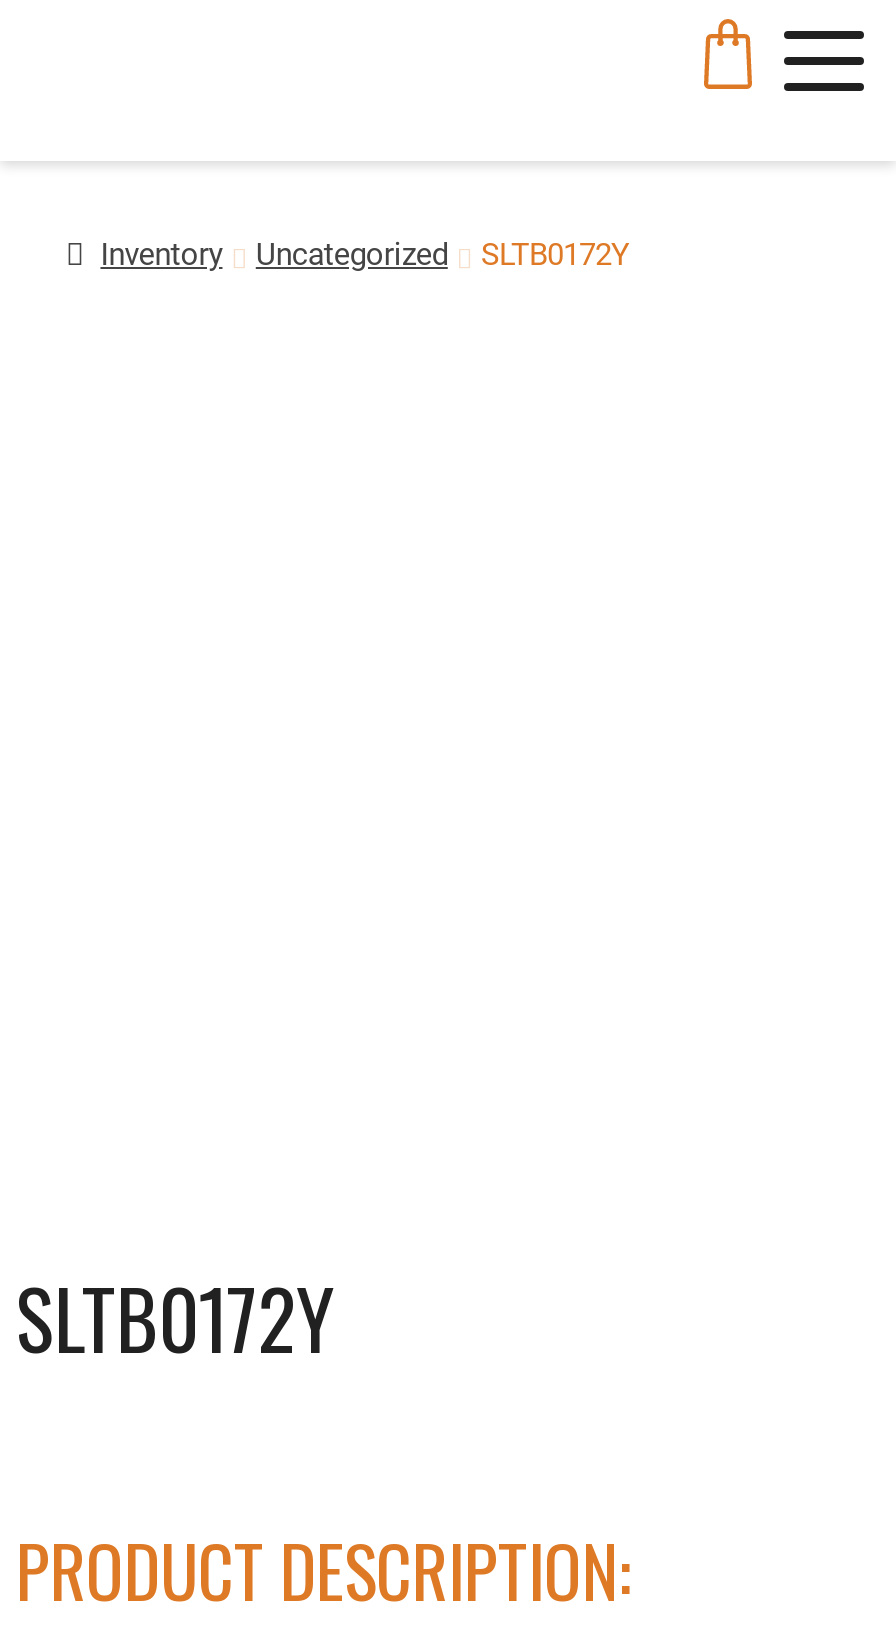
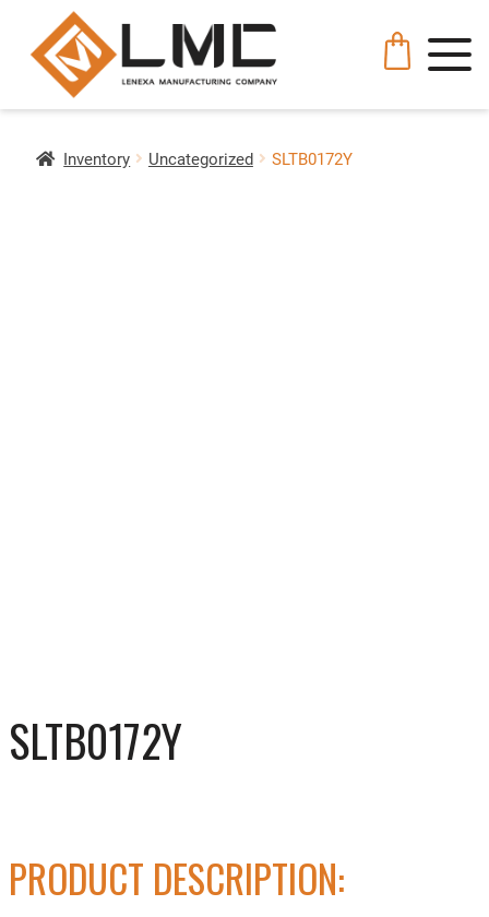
+ [image]
